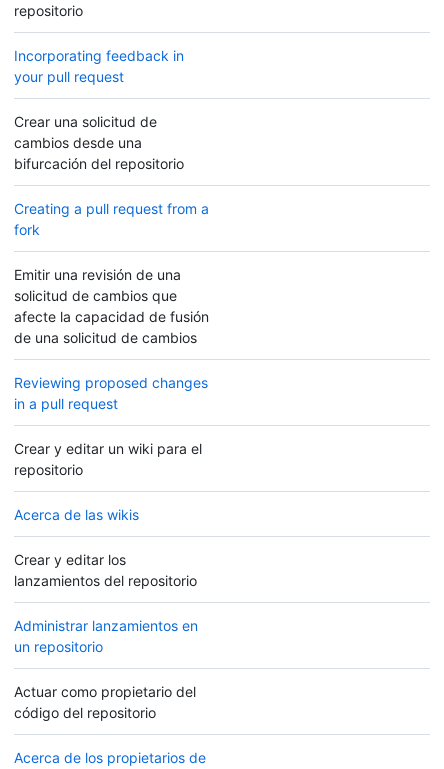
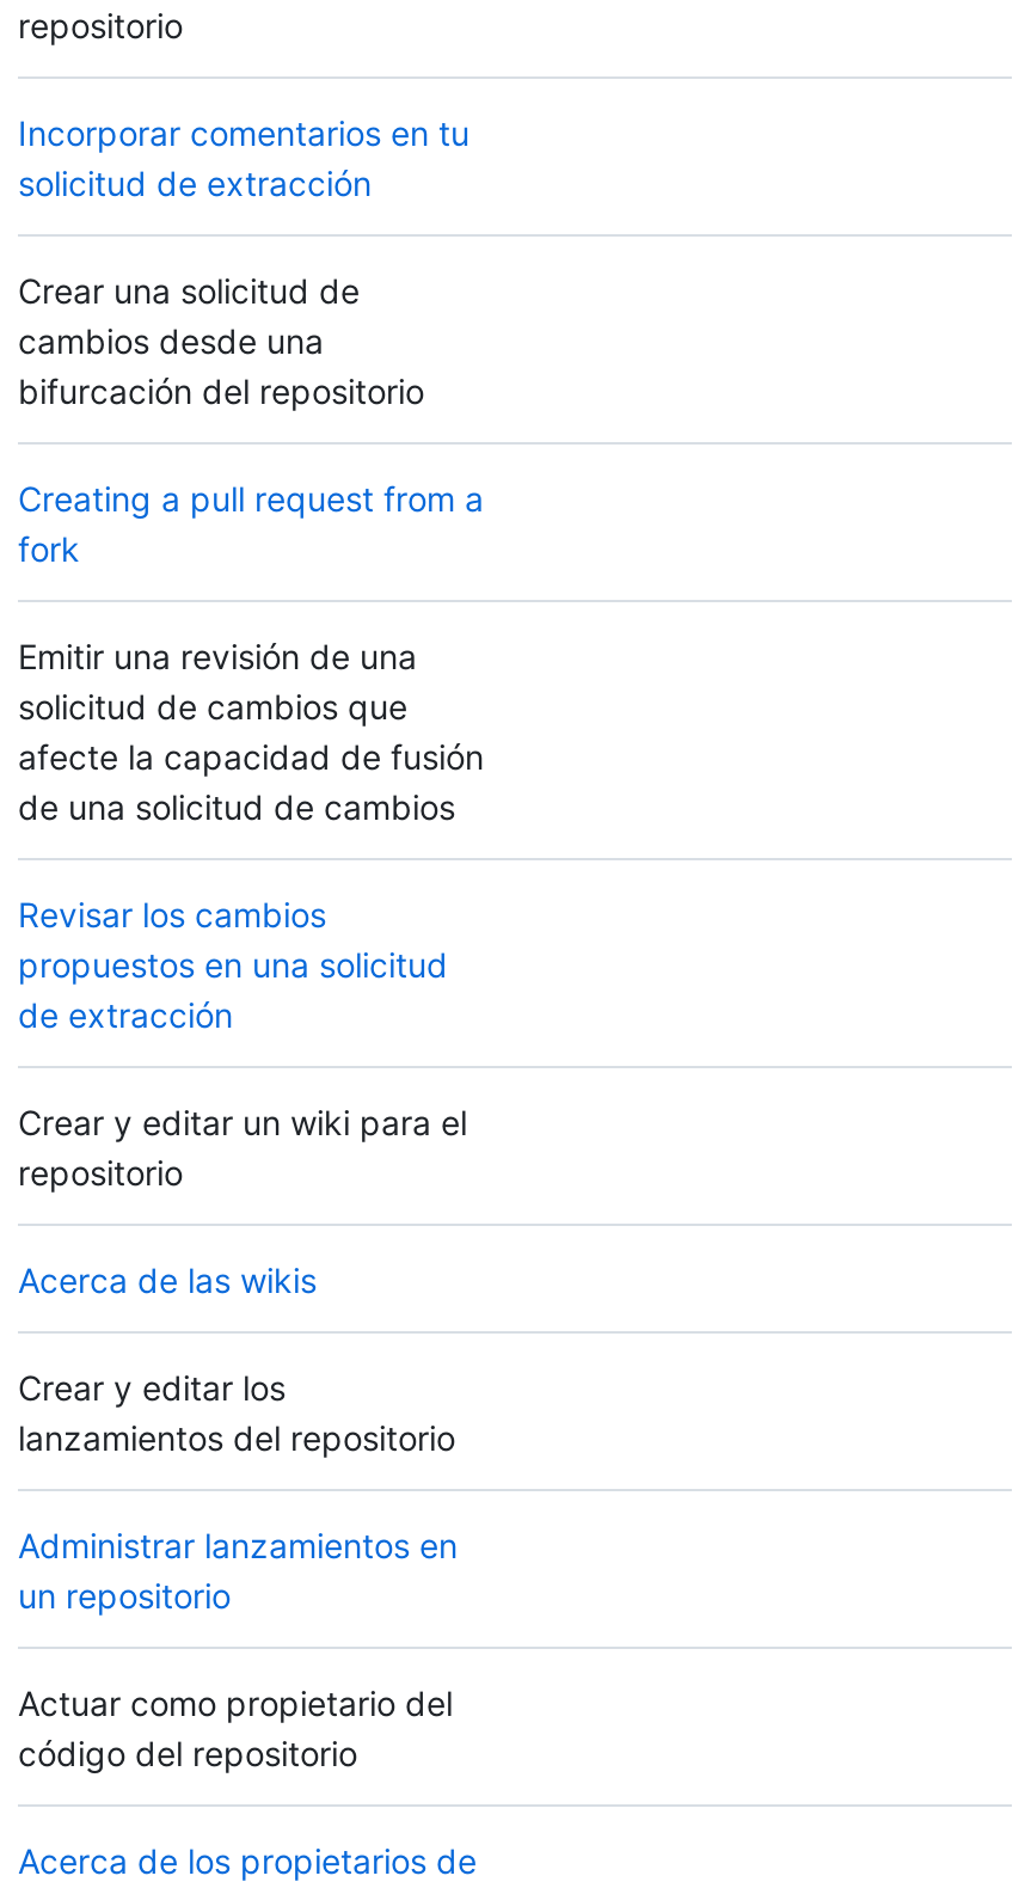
- Incorporating feedback in
- your pull request
+ Incorporar comentarios en tu
+ solicitud de extracción

- Reviewing proposed changes
- in a pull request
+ Revisar los cambios
+ propuestos en una solicitud
+ de extracción
